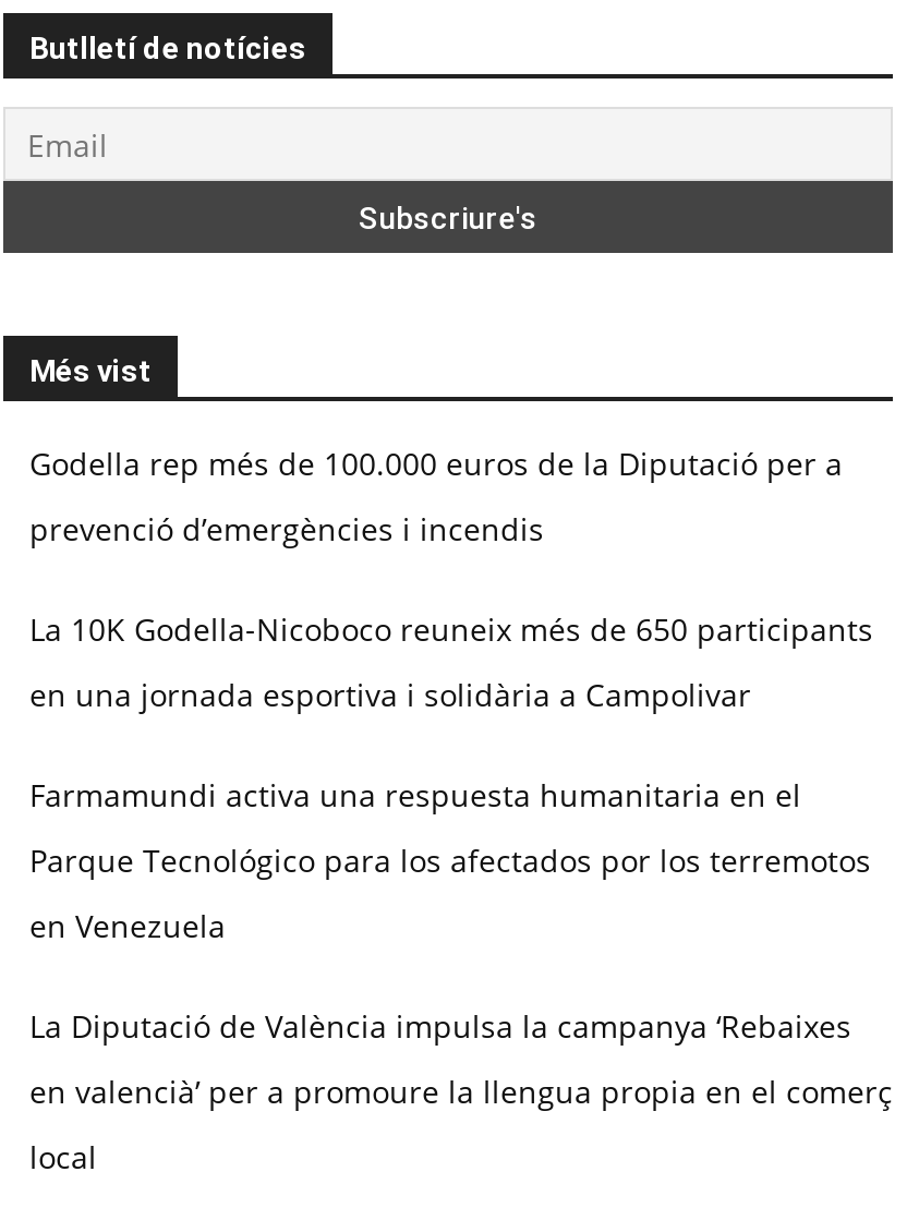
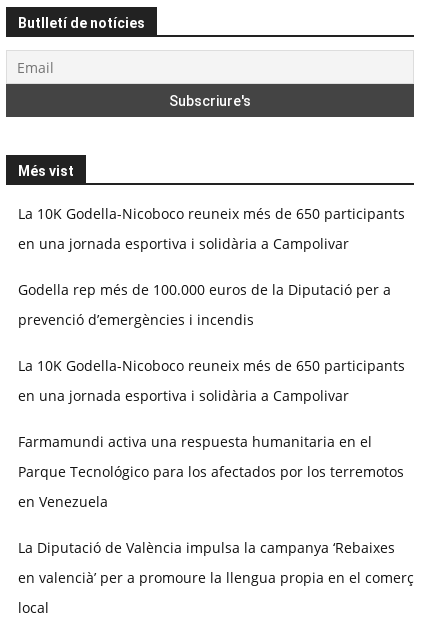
+ La 10K Godella-Nicoboco reuneix més de 650 participants
+ en una jornada esportiva i solidària a Campolivar
